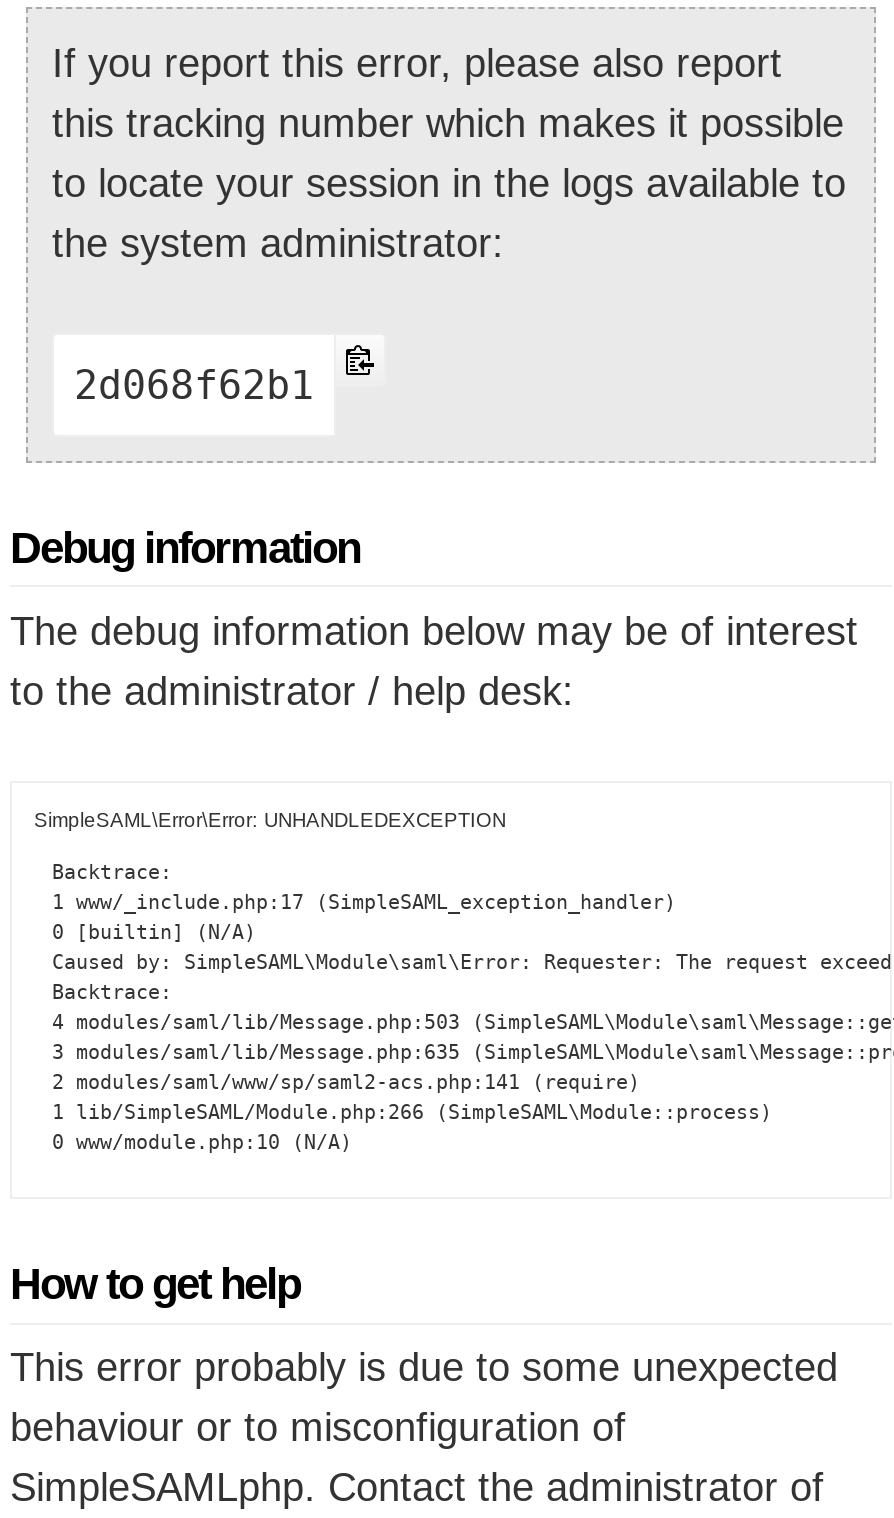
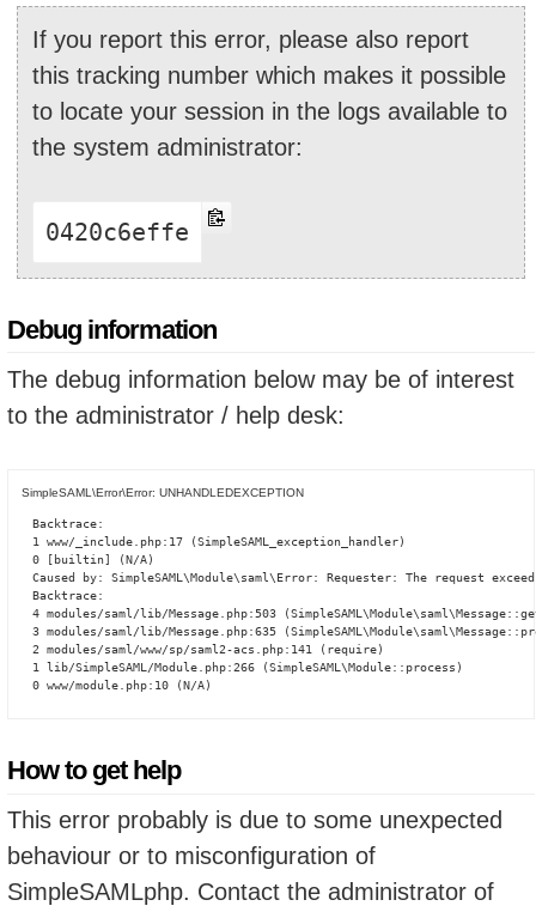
- 2d068f62b1
+ 0420c6effe
